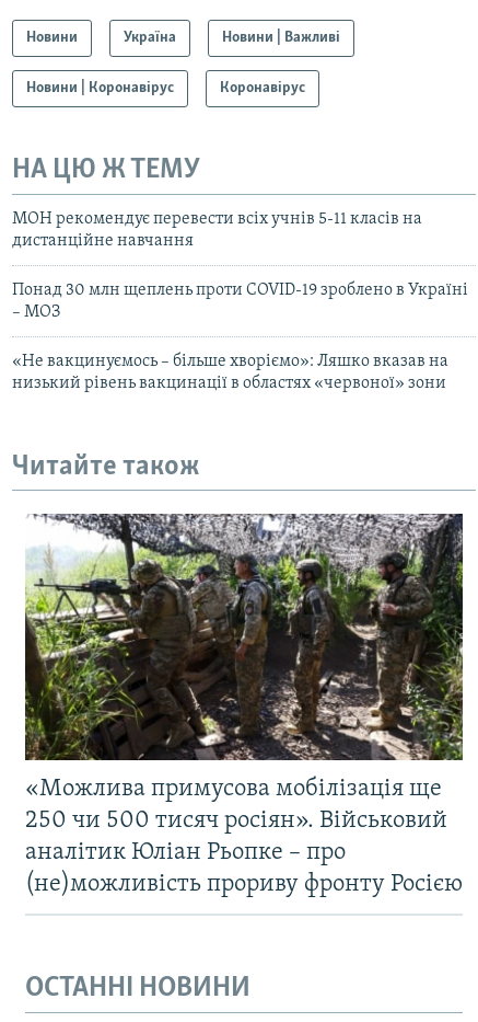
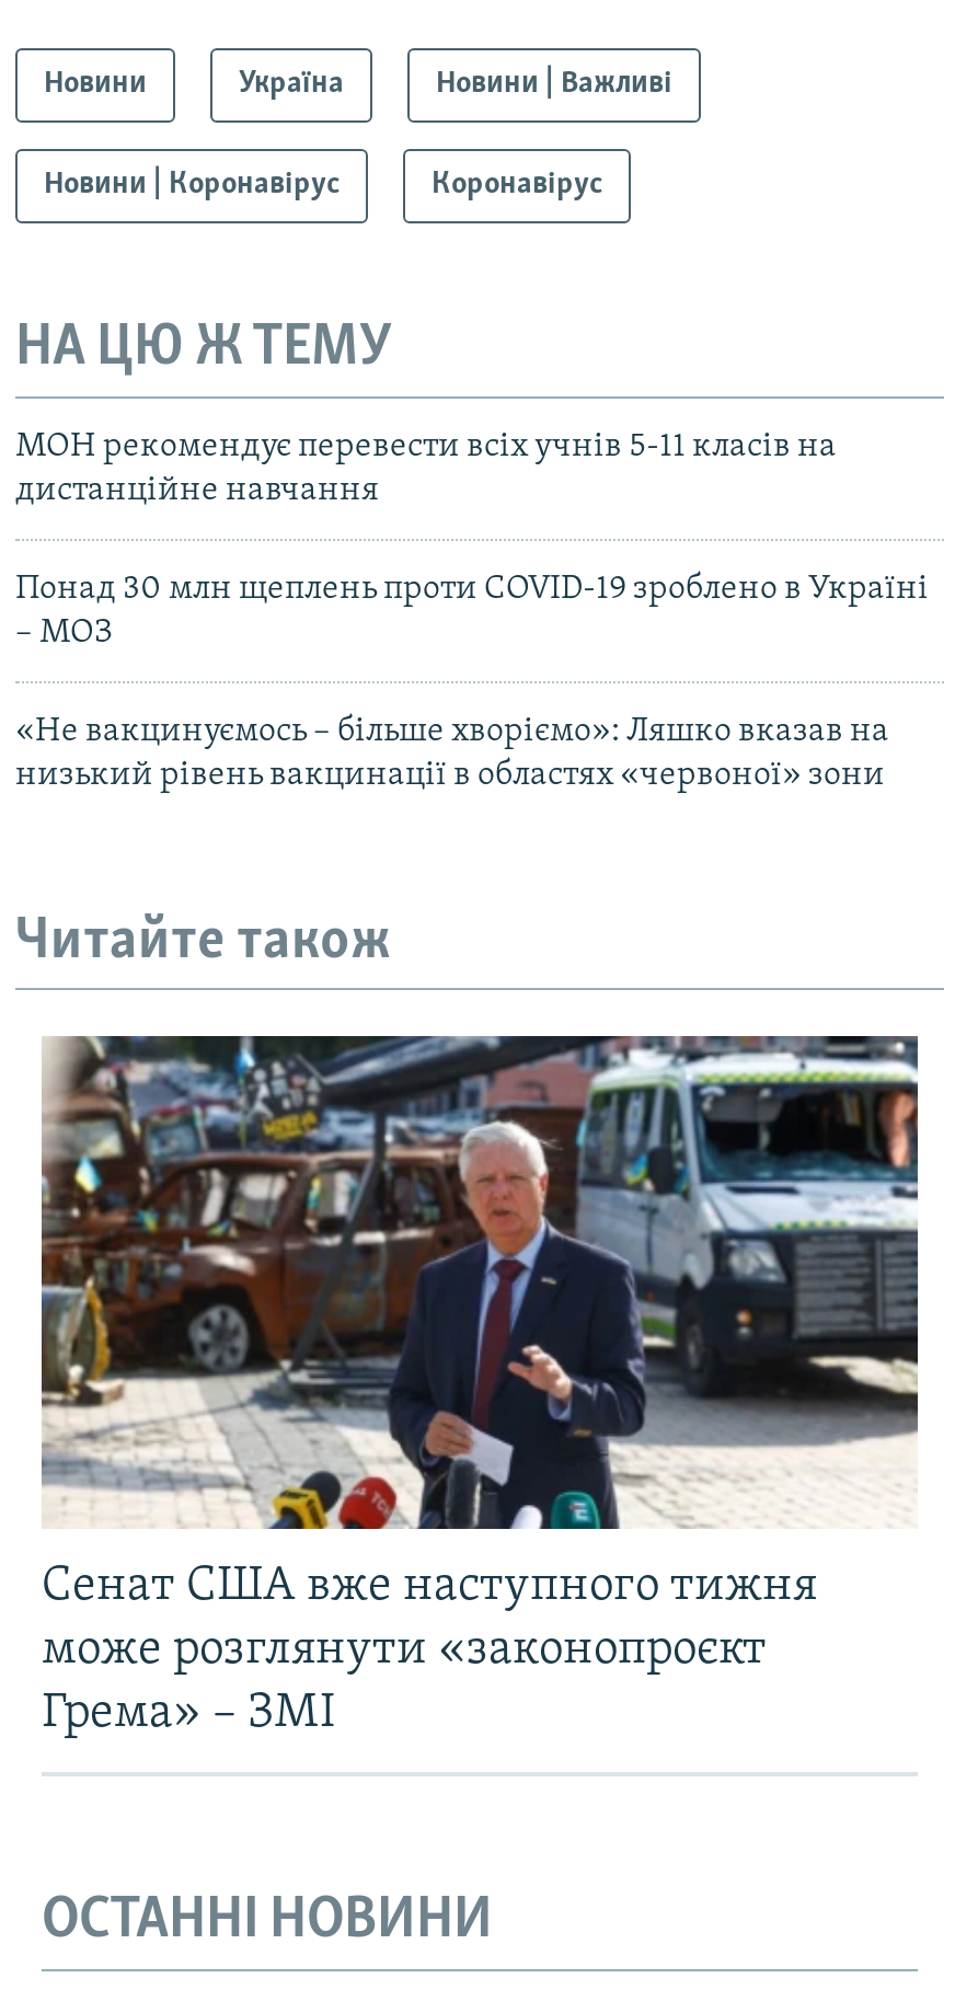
- [image]
- «Можлива примусова мобілізація ще
- 250 чи 500 тисяч росіян». Військовий
- аналітик Юліан Рьопке – про
- (не)можливість прориву фронту Росією
+ [image]
+ Сенат CША вже наступного тижня
+ може розглянути «законопроєкт
+ Грема» – ЗМІ
